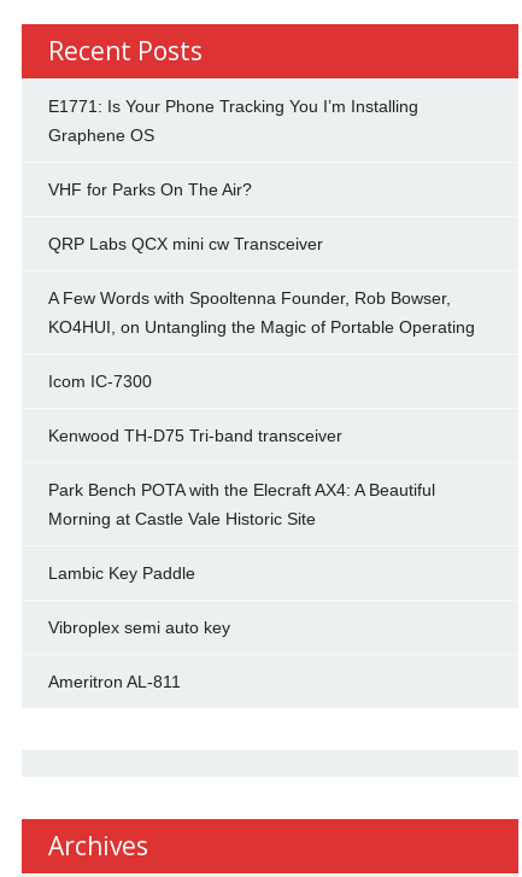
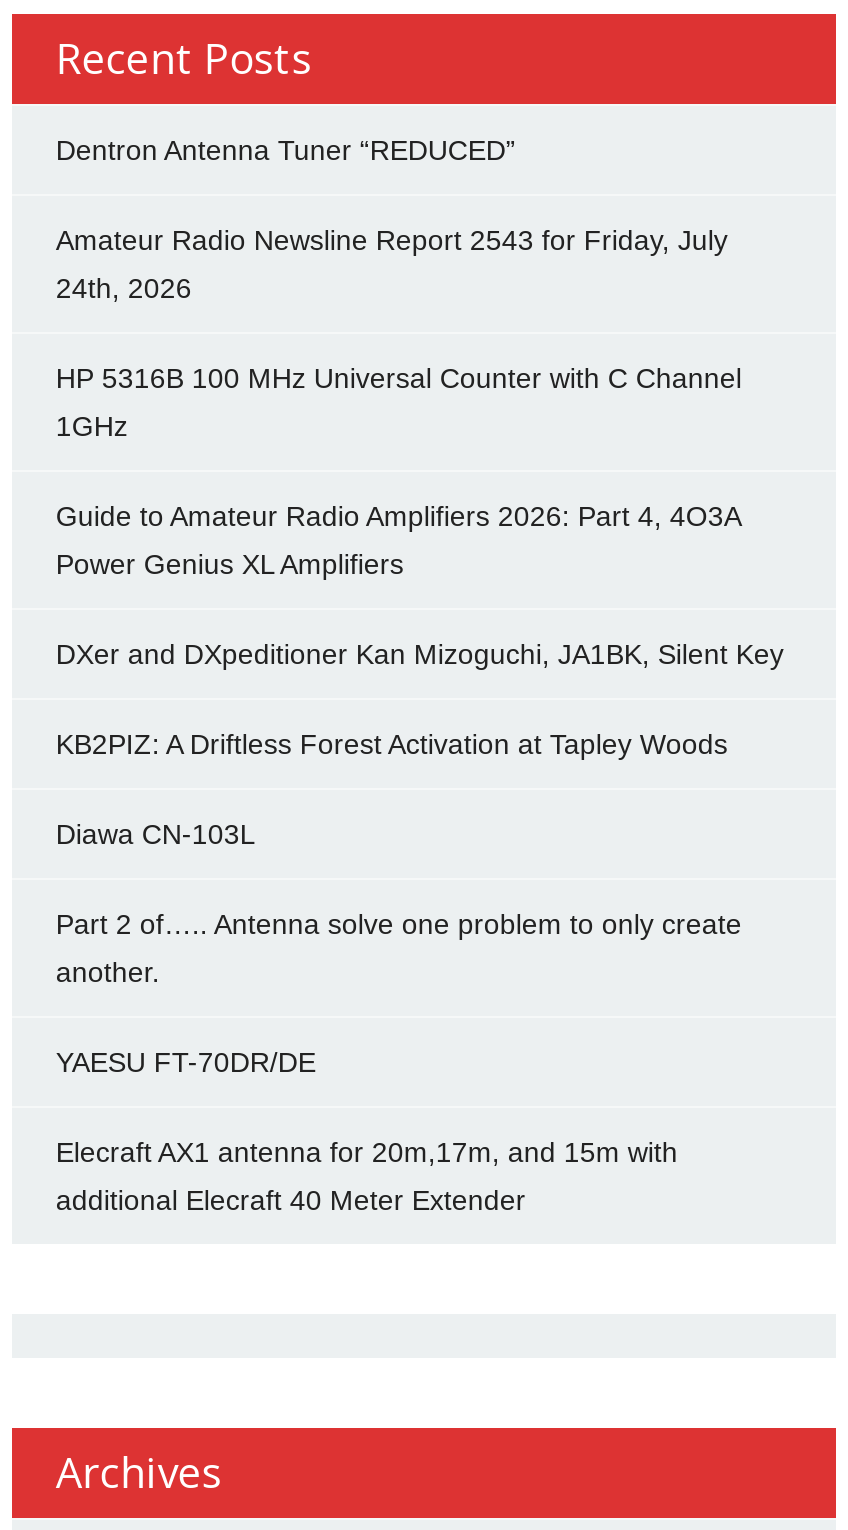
- E1771: Is Your Phone Tracking You I’m Installing
- Graphene OS
- VHF for Parks On The Air?
- QRP Labs QCX mini cw Transceiver
- A Few Words with Spooltenna Founder, Rob Bowser,
- KO4HUI, on Untangling the Magic of Portable Operating
- Icom IC-7300
- Kenwood TH-D75 Tri-band transceiver
- Park Bench POTA with the Elecraft AX4: A Beautiful
- Morning at Castle Vale Historic Site
- Lambic Key Paddle
- Vibroplex semi auto key
- Ameritron AL-811
+ Dentron Antenna Tuner “REDUCED”
+ Amateur Radio Newsline Report 2543 for Friday, July
+ 24th, 2026
+ HP 5316B 100 MHz Universal Counter with C Channel
+ 1GHz
+ Guide to Amateur Radio Amplifiers 2026: Part 4, 4O3A
+ Power Genius XL Amplifiers
+ DXer and DXpeditioner Kan Mizoguchi, JA1BK, Silent Key
+ KB2PIZ: A Driftless Forest Activation at Tapley Woods
+ Diawa CN-103L
+ Part 2 of….. Antenna solve one problem to only create
+ another.
+ YAESU FT-70DR/DE
+ Elecraft AX1 antenna for 20m,17m, and 15m with
+ additional Elecraft 40 Meter Extender
